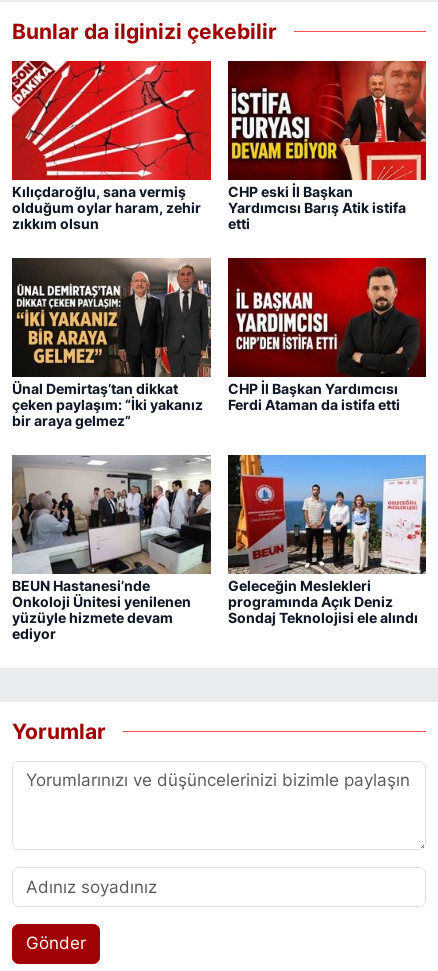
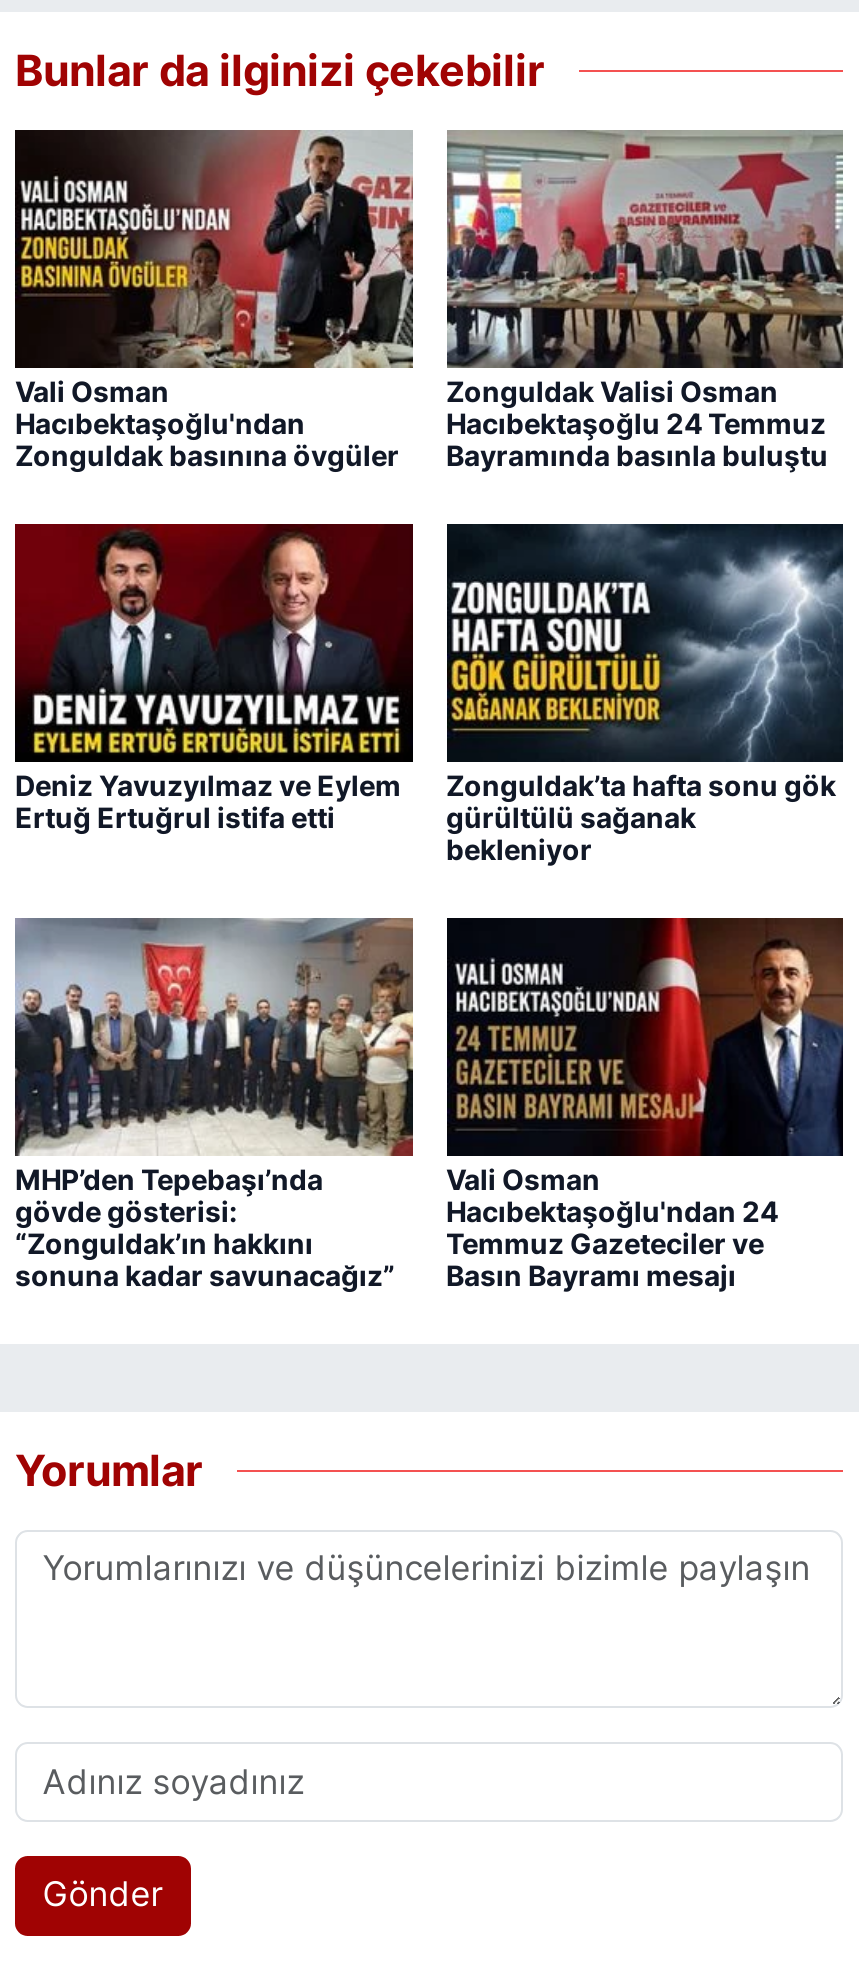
- [image]
- Kılıçdaroğlu, sana vermiş
- olduğum oylar haram, zehir
- zıkkım olsun
+ [image]
+ Vali Osman
+ Hacıbektaşoğlu'ndan
+ Zonguldak basınına övgüler

- [image]
- CHP eski İl Başkan
- Yardımcısı Barış Atik istifa
- etti
+ [image]
+ Zonguldak Valisi Osman
+ Hacıbektaşoğlu 24 Temmuz
+ Bayramında basınla buluştu

- [image]
- Ünal Demirtaş’tan dikkat
- çeken paylaşım: “İki yakanız
- bir araya gelmez”
+ [image]
+ Deniz Yavuzyılmaz ve Eylem
+ Ertuğ Ertuğrul istifa etti

- [image]
- CHP İl Başkan Yardımcısı
- Ferdi Ataman da istifa etti
+ [image]
+ Zonguldak’ta hafta sonu gök
+ gürültülü sağanak
+ bekleniyor

- [image]
- BEUN Hastanesi’nde
- Onkoloji Ünitesi yenilenen
- yüzüyle hizmete devam
- ediyor
+ [image]
+ MHP’den Tepebaşı’nda
+ gövde gösterisi:
+ “Zonguldak’ın hakkını
+ sonuna kadar savunacağız”

- [image]
- Geleceğin Meslekleri
- programında Açık Deniz
- Sondaj Teknolojisi ele alındı
+ [image]
+ Vali Osman
+ Hacıbektaşoğlu'ndan 24
+ Temmuz Gazeteciler ve
+ Basın Bayramı mesajı
